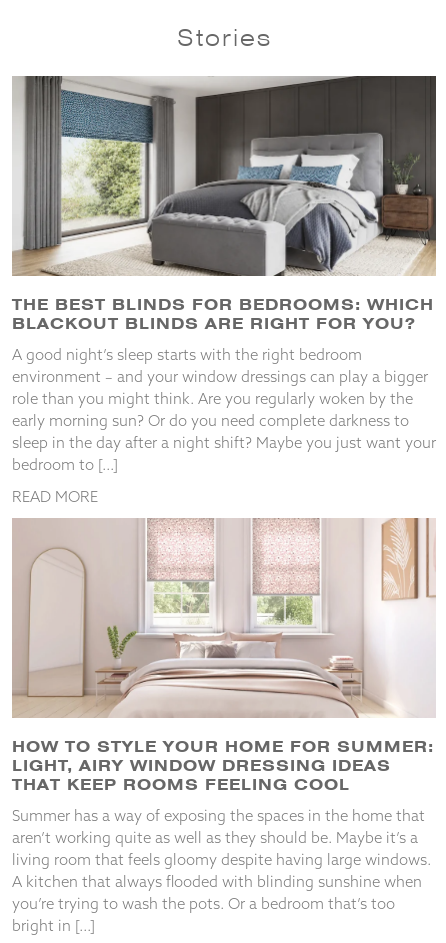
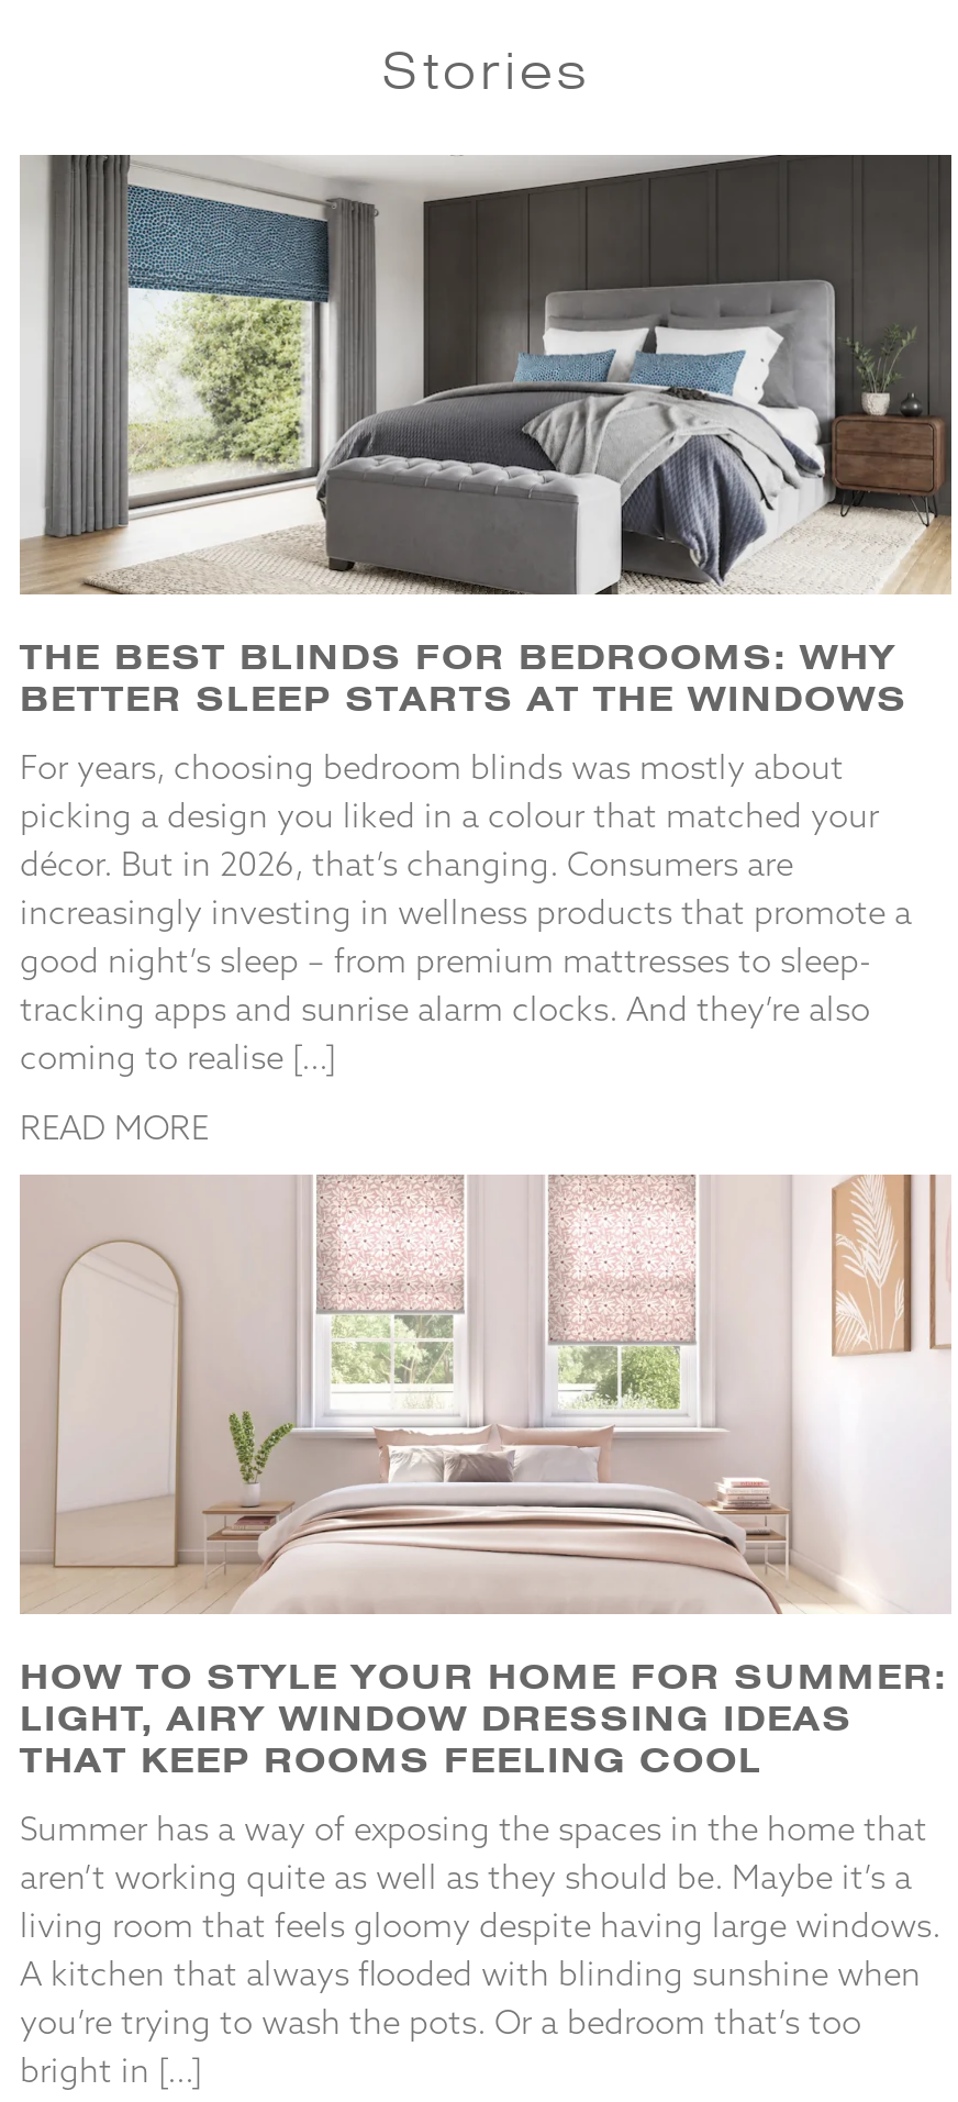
- THE BEST BLINDS FOR BEDROOMS: WHICH
- BLACKOUT BLINDS ARE RIGHT FOR YOU?
+ THE BEST BLINDS FOR BEDROOMS: WHY
+ BETTER SLEEP STARTS AT THE WINDOWS

- A good night’s sleep starts with the right bedroom
- environment – and your window dressings can play a bigger
- role than you might think. Are you regularly woken by the
- early morning sun? Or do you need complete darkness to
- sleep in the day after a night shift? Maybe you just want your
- bedroom to […]
+ For years, choosing bedroom blinds was mostly about
+ picking a design you liked in a colour that matched your
+ décor. But in 2026, that’s changing. Consumers are
+ increasingly investing in wellness products that promote a
+ good night’s sleep – from premium mattresses to sleep-
+ tracking apps and sunrise alarm clocks. And they’re also
+ coming to realise […]
